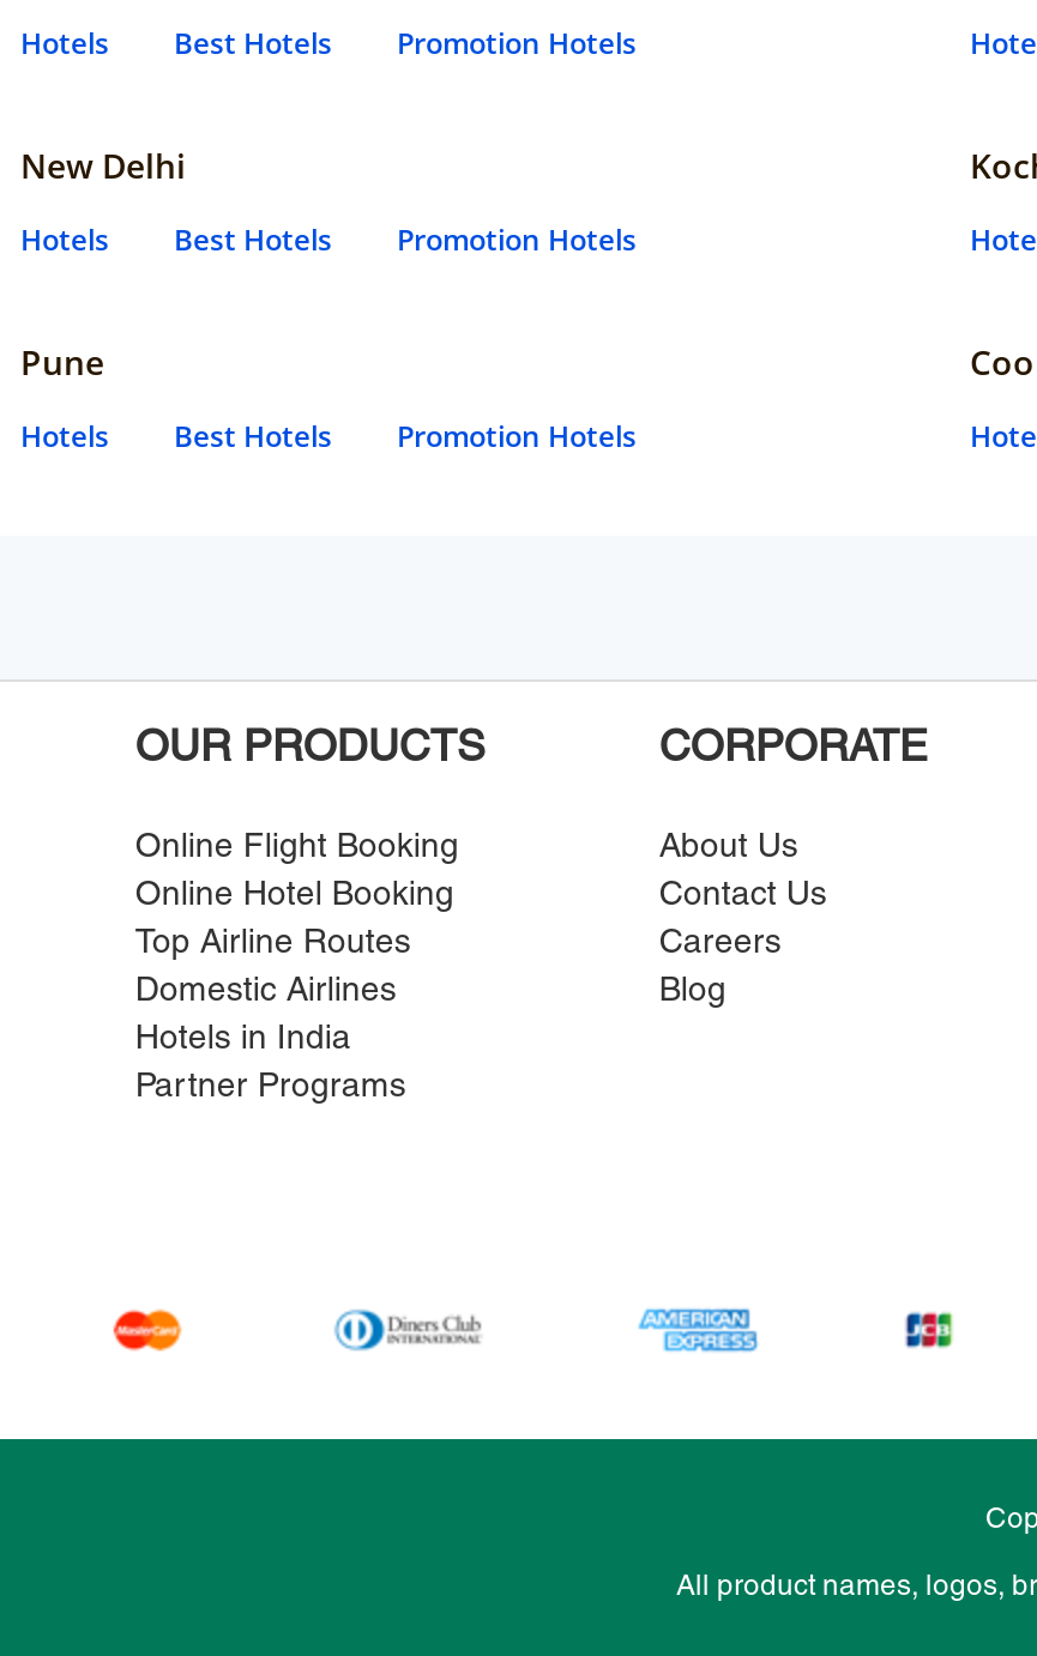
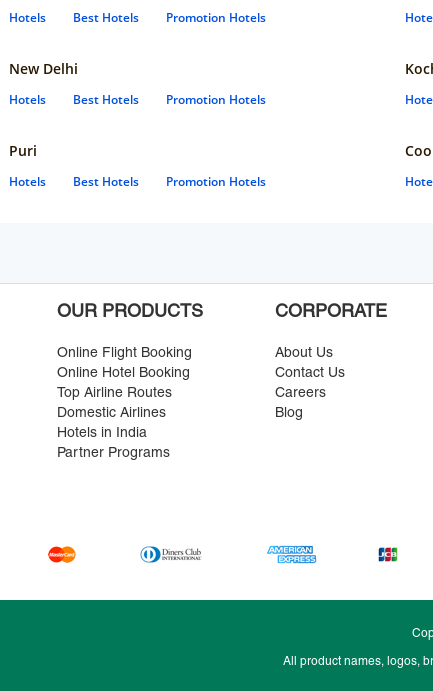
- Pune
+ Puri
